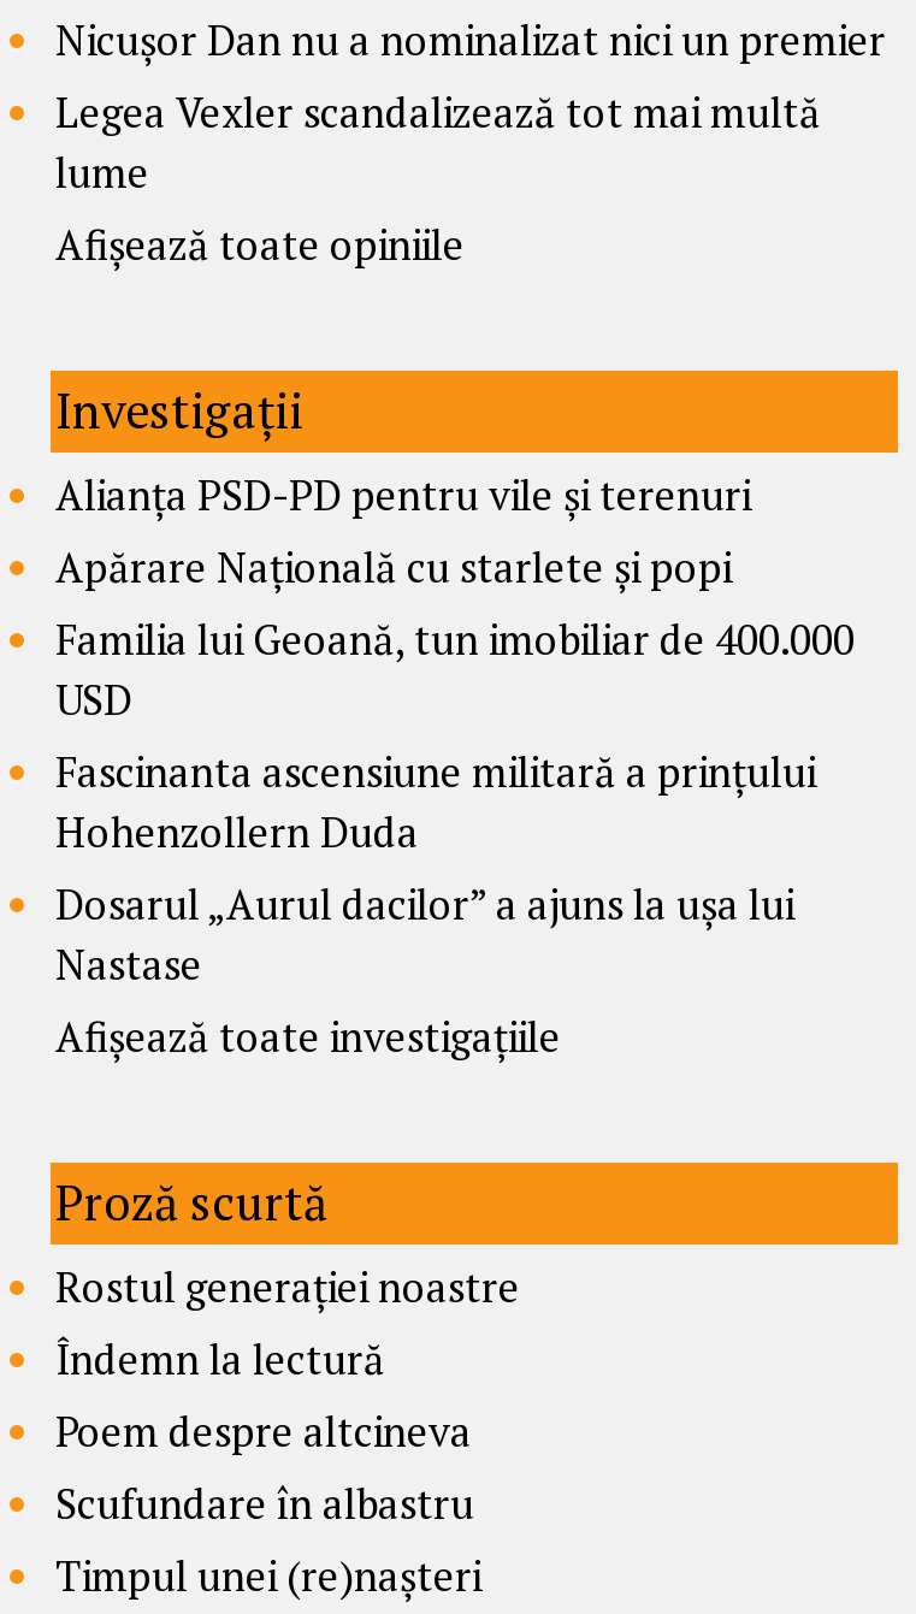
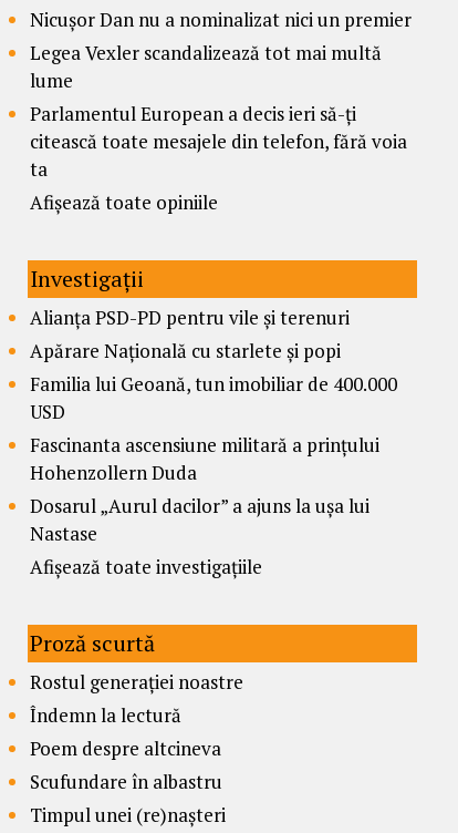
+ Parlamentul European a decis ieri să-ți
+ citească toate mesajele din telefon, fără voia
+ ta
